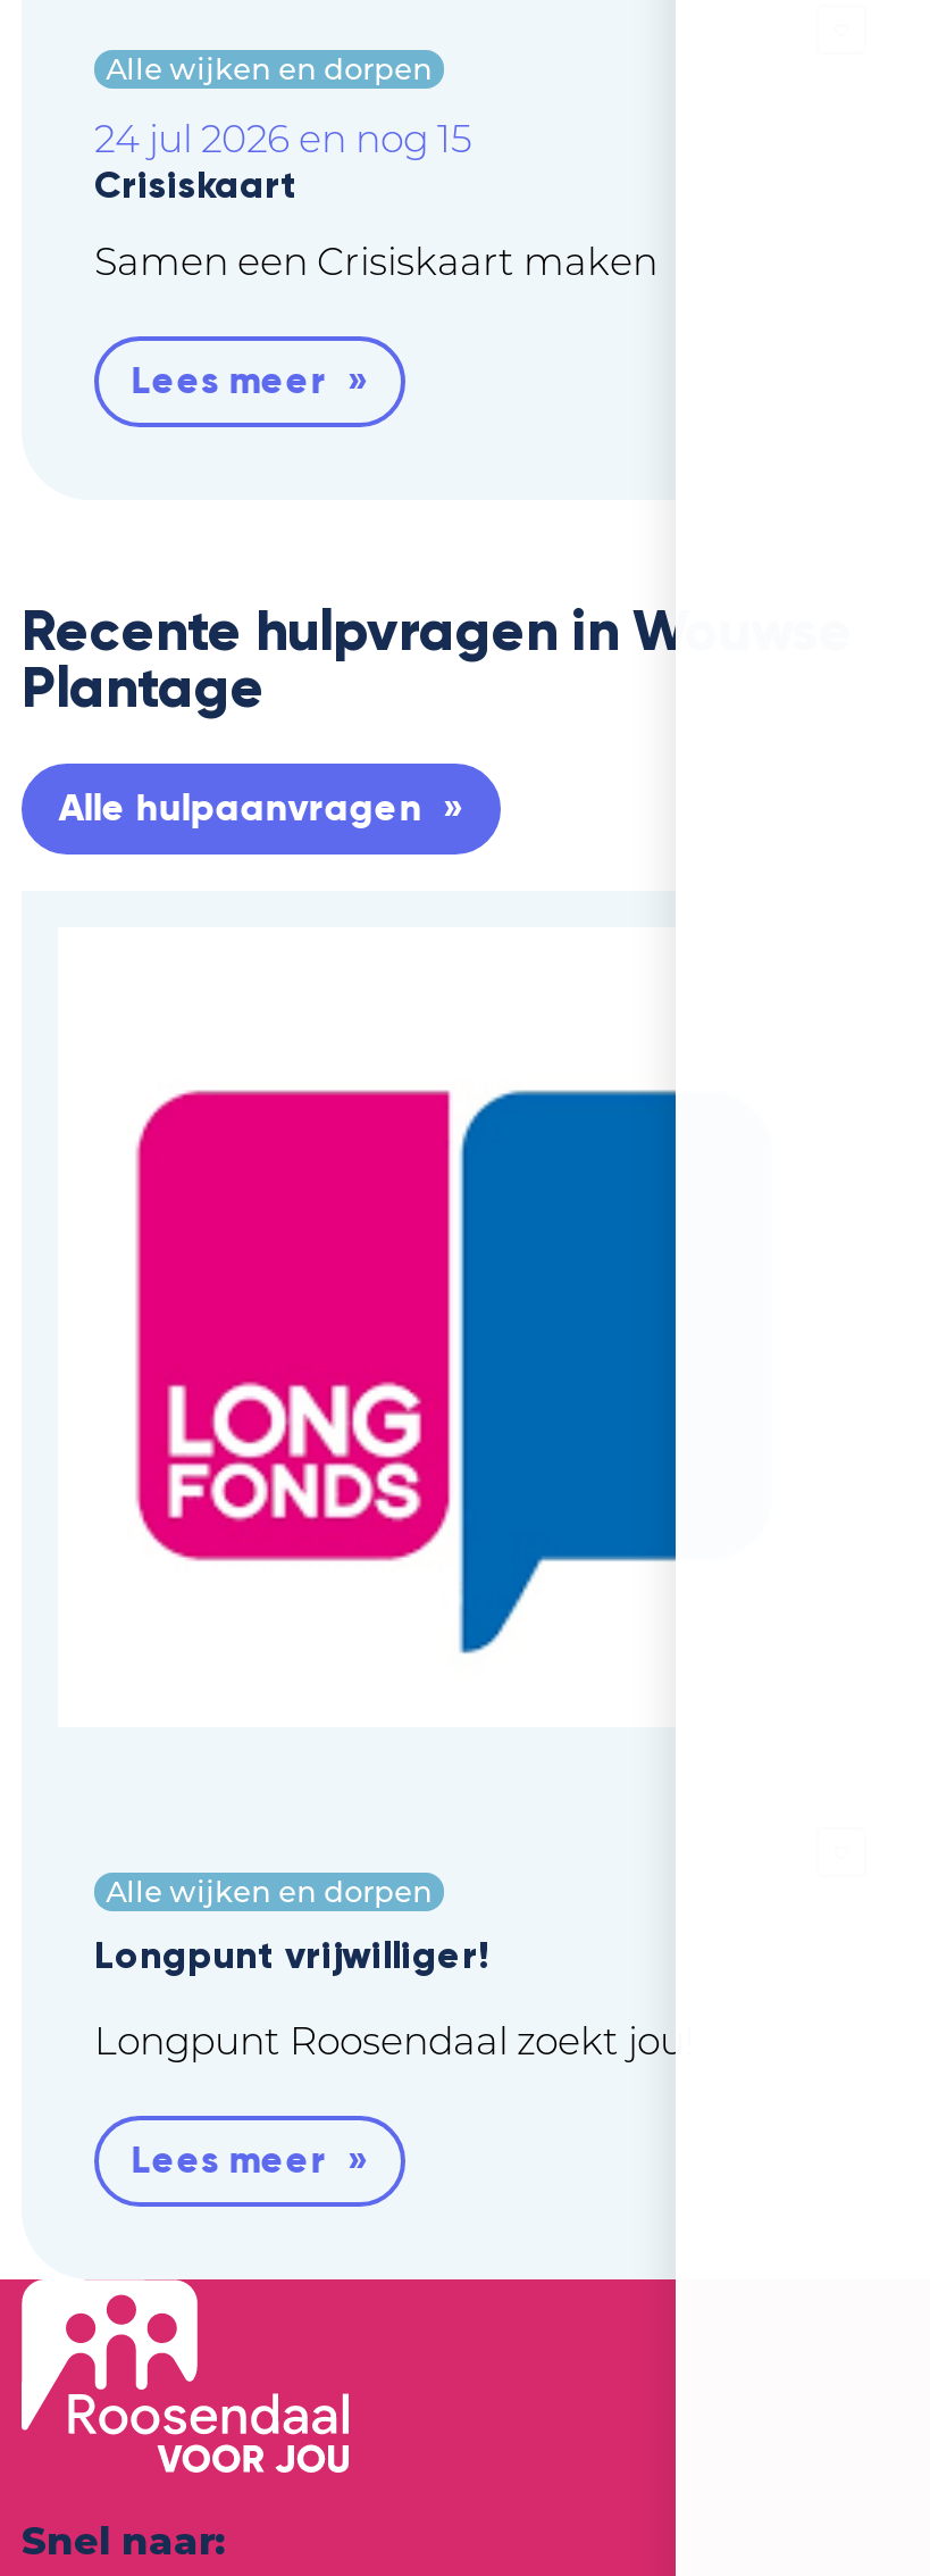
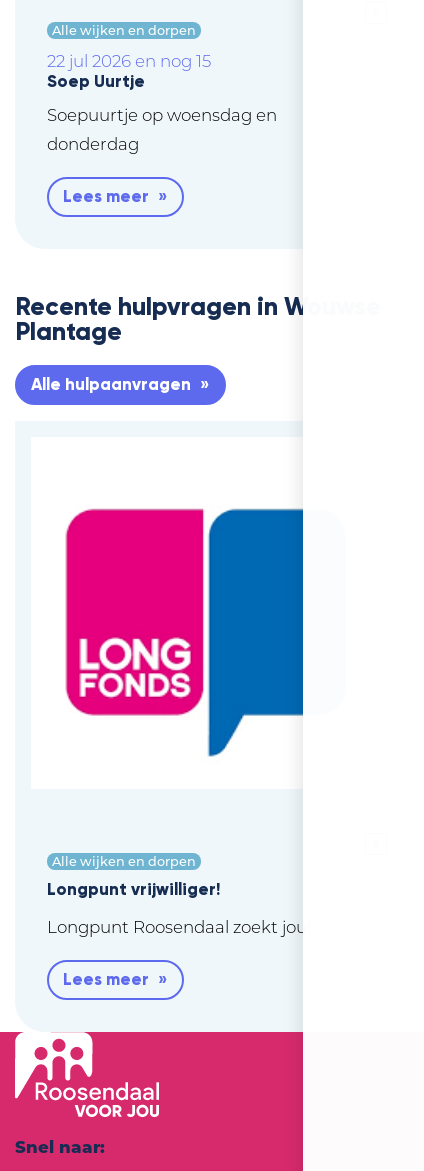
- 24 jul 2026 en nog 15
- Crisiskaart
- Samen een Crisiskaart maken
+ 22 jul 2026 en nog 15
+ Soep Uurtje
+ Soepuurtje op woensdag en
+ donderdag
